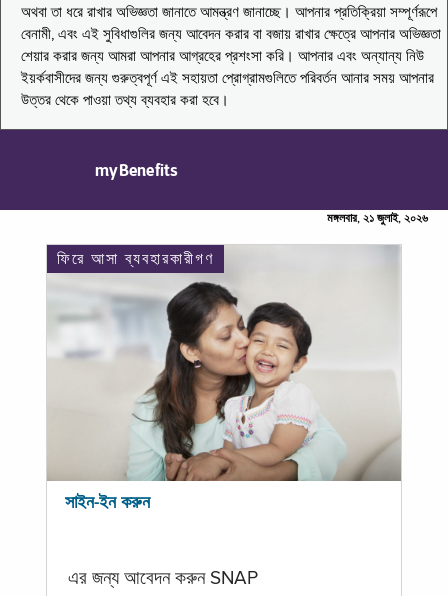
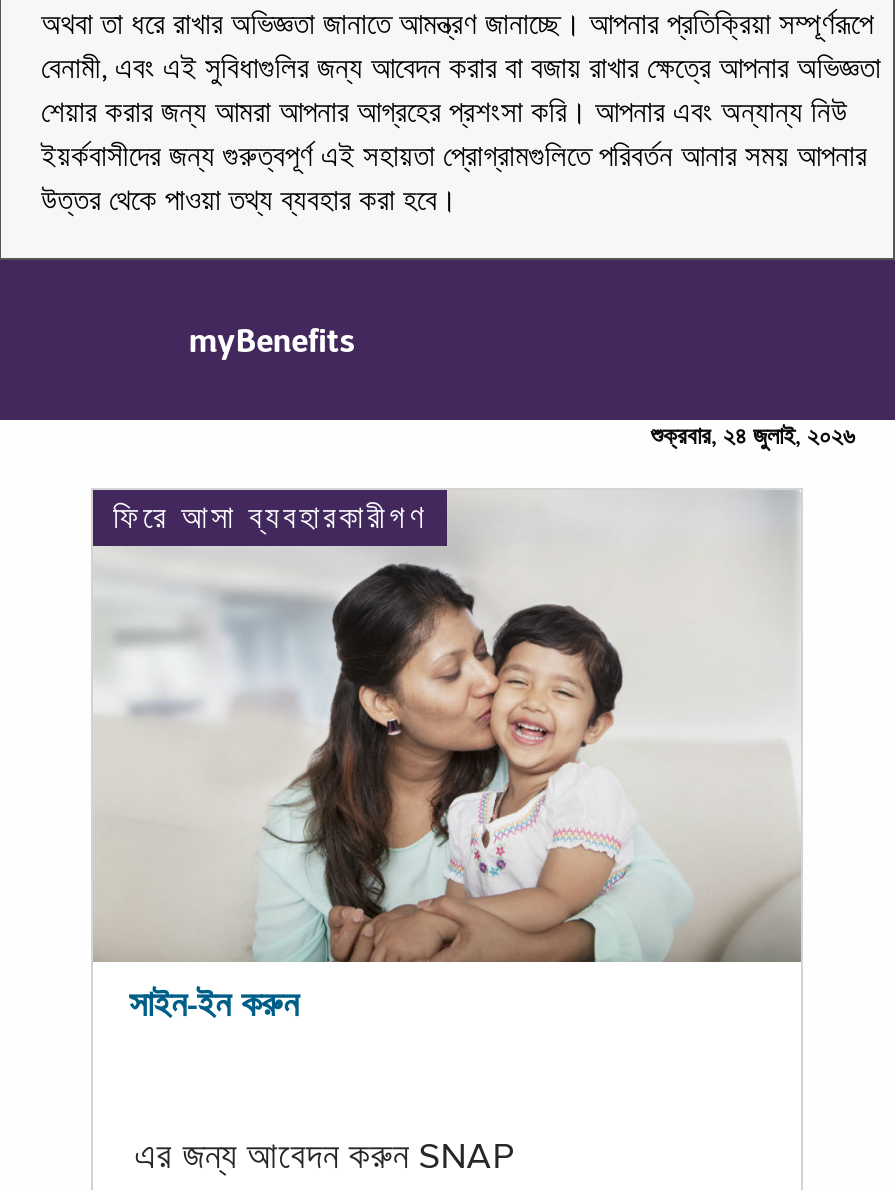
- মঙ্গলবার, ২১ জুলাই, ২০২৬
+ শুক্রবার, ২৪ জুলাই, ২০২৬
